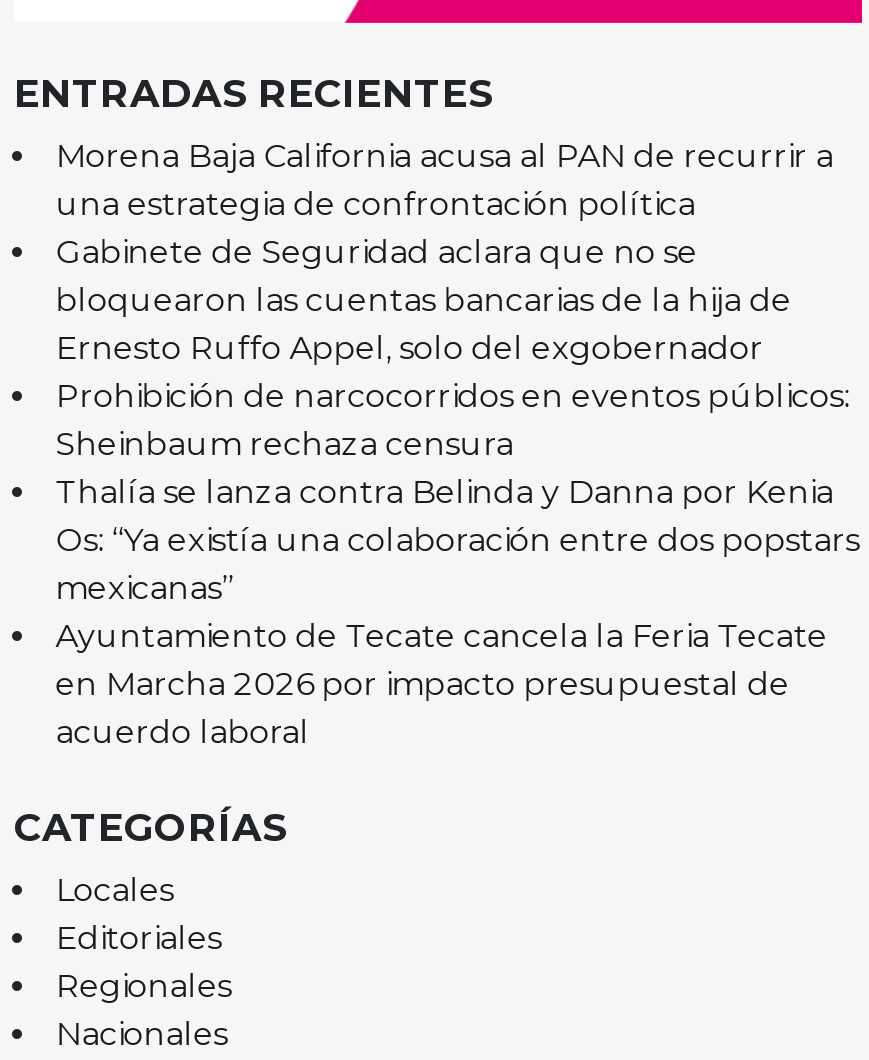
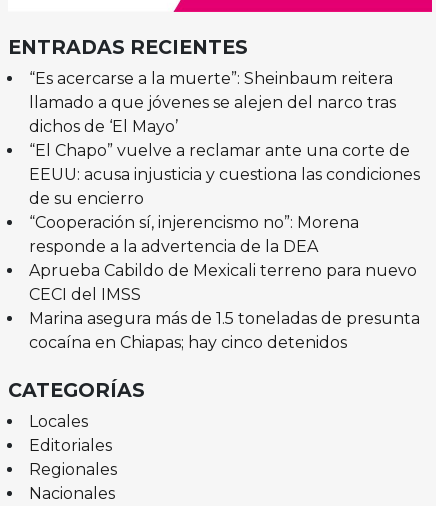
- Morena Baja California acusa al PAN de recurrir a
- una estrategia de confrontación política
- Gabinete de Seguridad aclara que no se
- bloquearon las cuentas bancarias de la hija de
- Ernesto Ruffo Appel, solo del exgobernador
- Prohibición de narcocorridos en eventos públicos:
- Sheinbaum rechaza censura
- Thalía se lanza contra Belinda y Danna por Kenia
- Os: “Ya existía una colaboración entre dos popstars
- mexicanas”
- Ayuntamiento de Tecate cancela la Feria Tecate
- en Marcha 2026 por impacto presupuestal de
- acuerdo laboral
+ “Es acercarse a la muerte”: Sheinbaum reitera
+ llamado a que jóvenes se alejen del narco tras
+ dichos de ‘El Mayo’
+ “El Chapo” vuelve a reclamar ante una corte de
+ EEUU: acusa injusticia y cuestiona las condiciones
+ de su encierro
+ “Cooperación sí, injerencismo no”: Morena
+ responde a la advertencia de la DEA
+ Aprueba Cabildo de Mexicali terreno para nuevo
+ CECI del IMSS
+ Marina asegura más de 1.5 toneladas de presunta
+ cocaína en Chiapas; hay cinco detenidos
